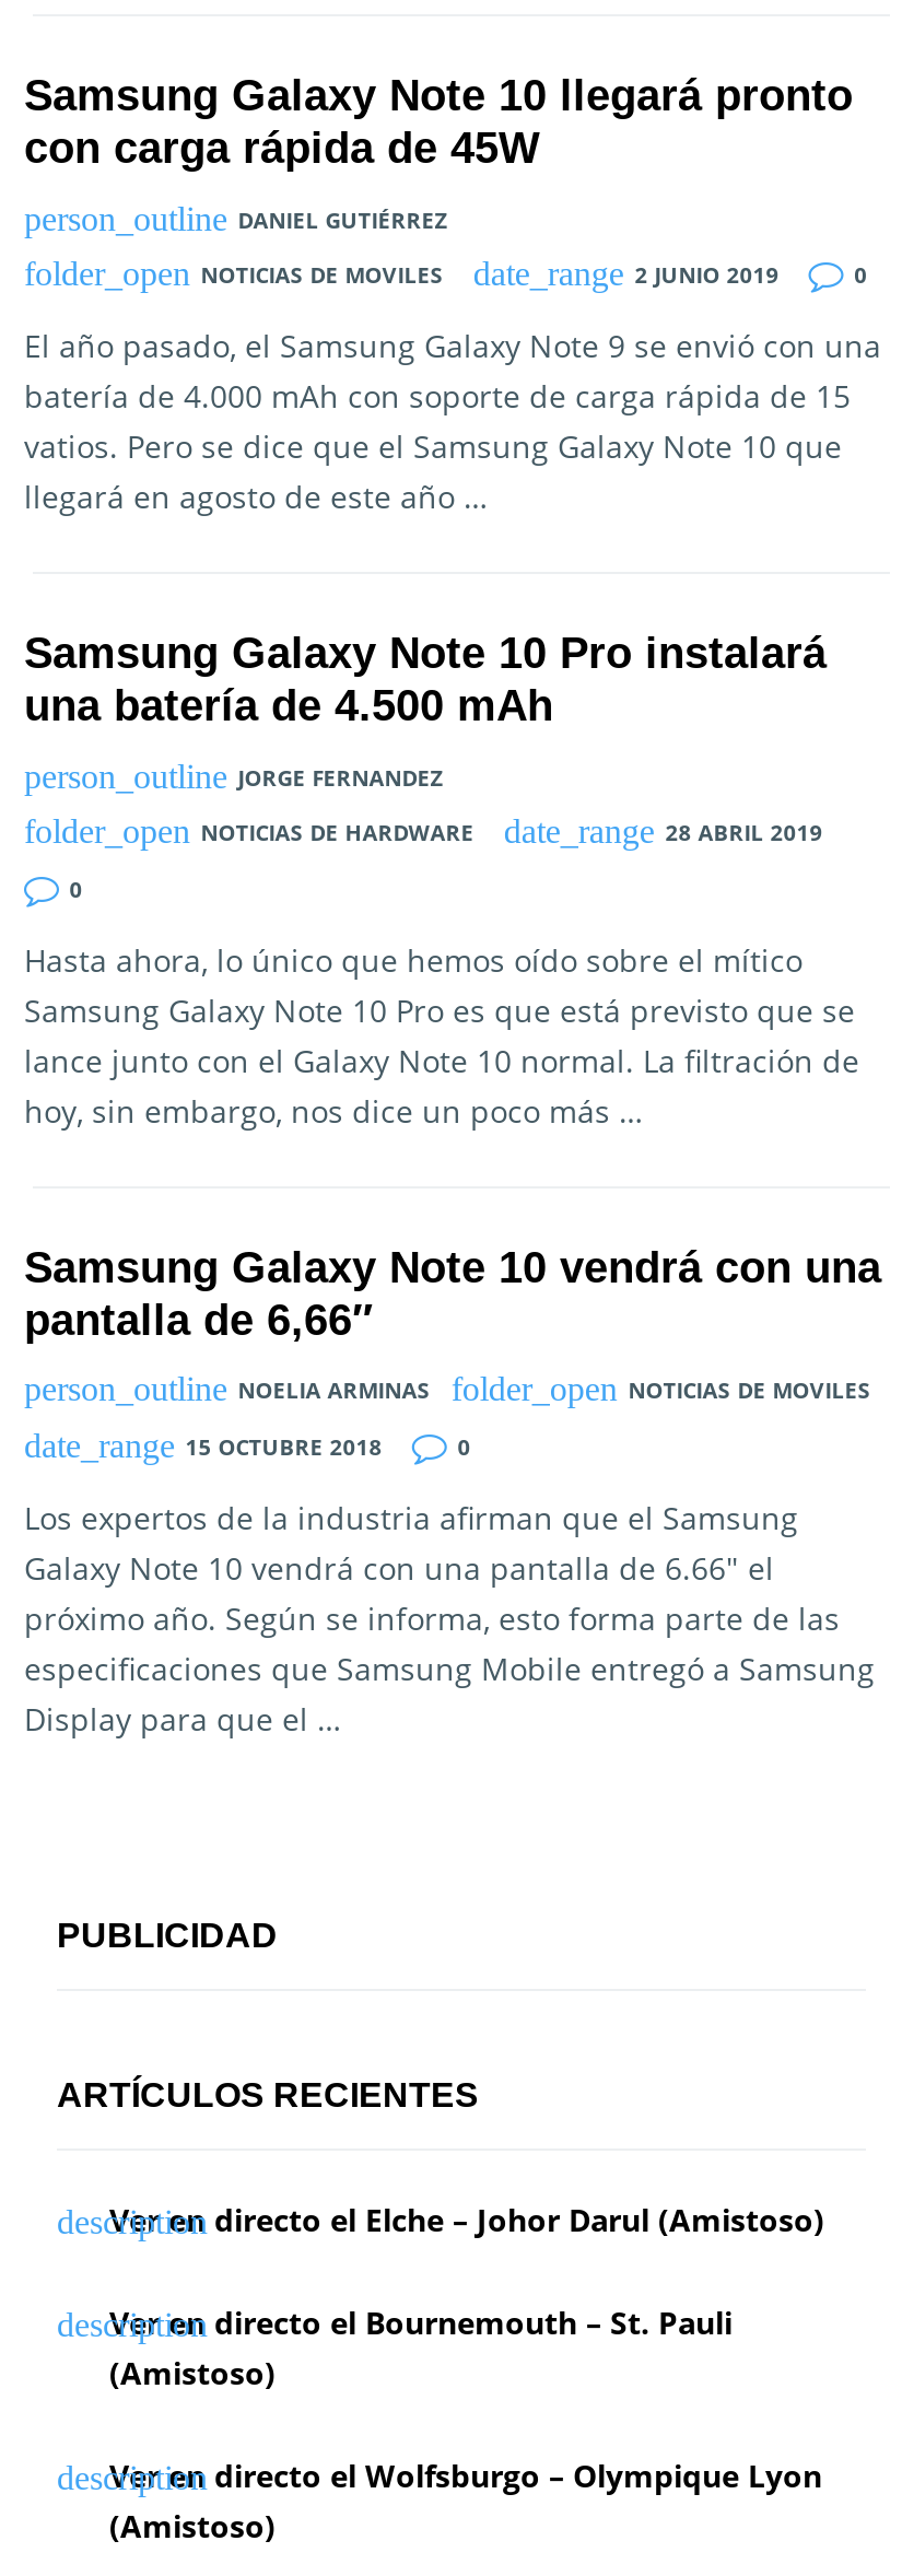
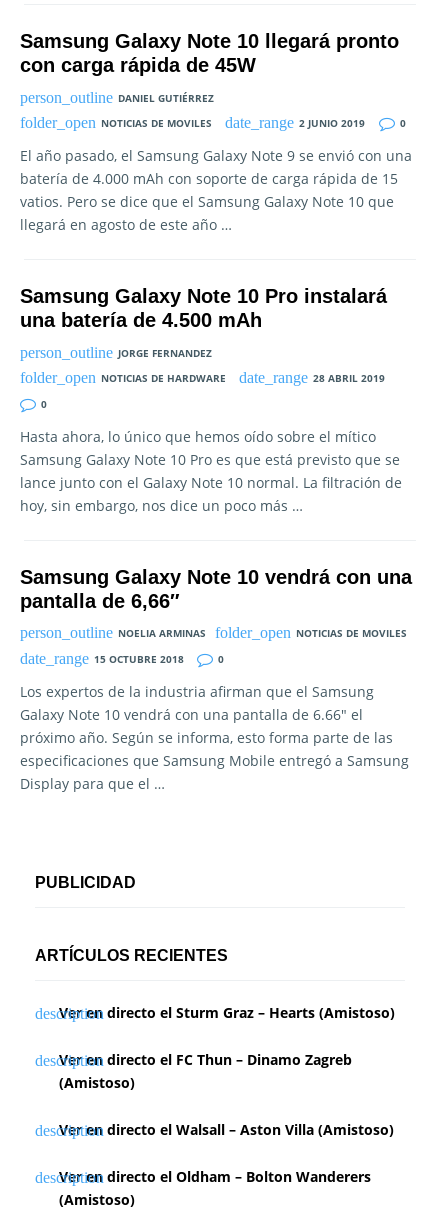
- Ver en directo el Elche – Johor Darul (Amistoso)
+ Ver en directo el Sturm Graz – Hearts (Amistoso)

- Ver en directo el Bournemouth – St. Pauli
+ Ver en directo el FC Thun – Dinamo Zagreb

- Ver en directo el Wolfsburgo – Olympique Lyon
+ Ver en directo el Walsall – Aston Villa (Amistoso)
+ Ver en directo el Oldham – Bolton Wanderers
